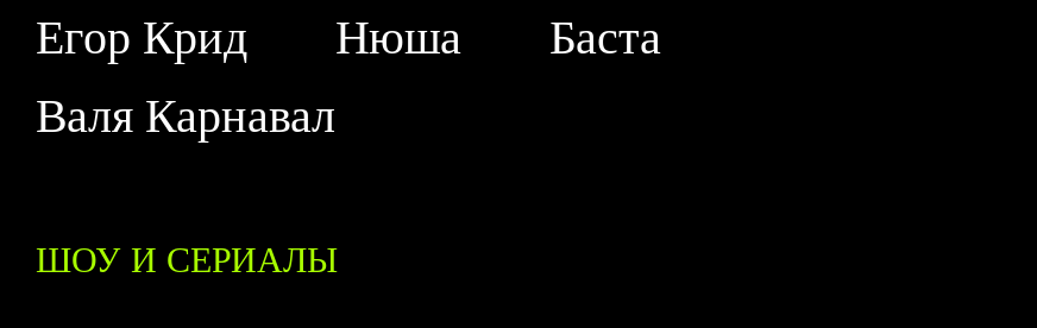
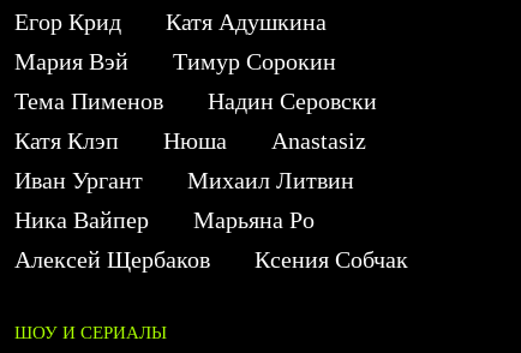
- Баста
- Валя Карнавал
+ Anastasiz
+ Иван Ургант
+ Михаил Литвин
+ Ника Вайпер
+ Марьяна Ро
+ Алексей Щербаков
+ Ксения Собчак

+ Катя Адушкина
+ Мария Вэй
+ Тимур Сорокин
+ Тема Пименов
+ Надин Серовски
+ Катя Клэп
